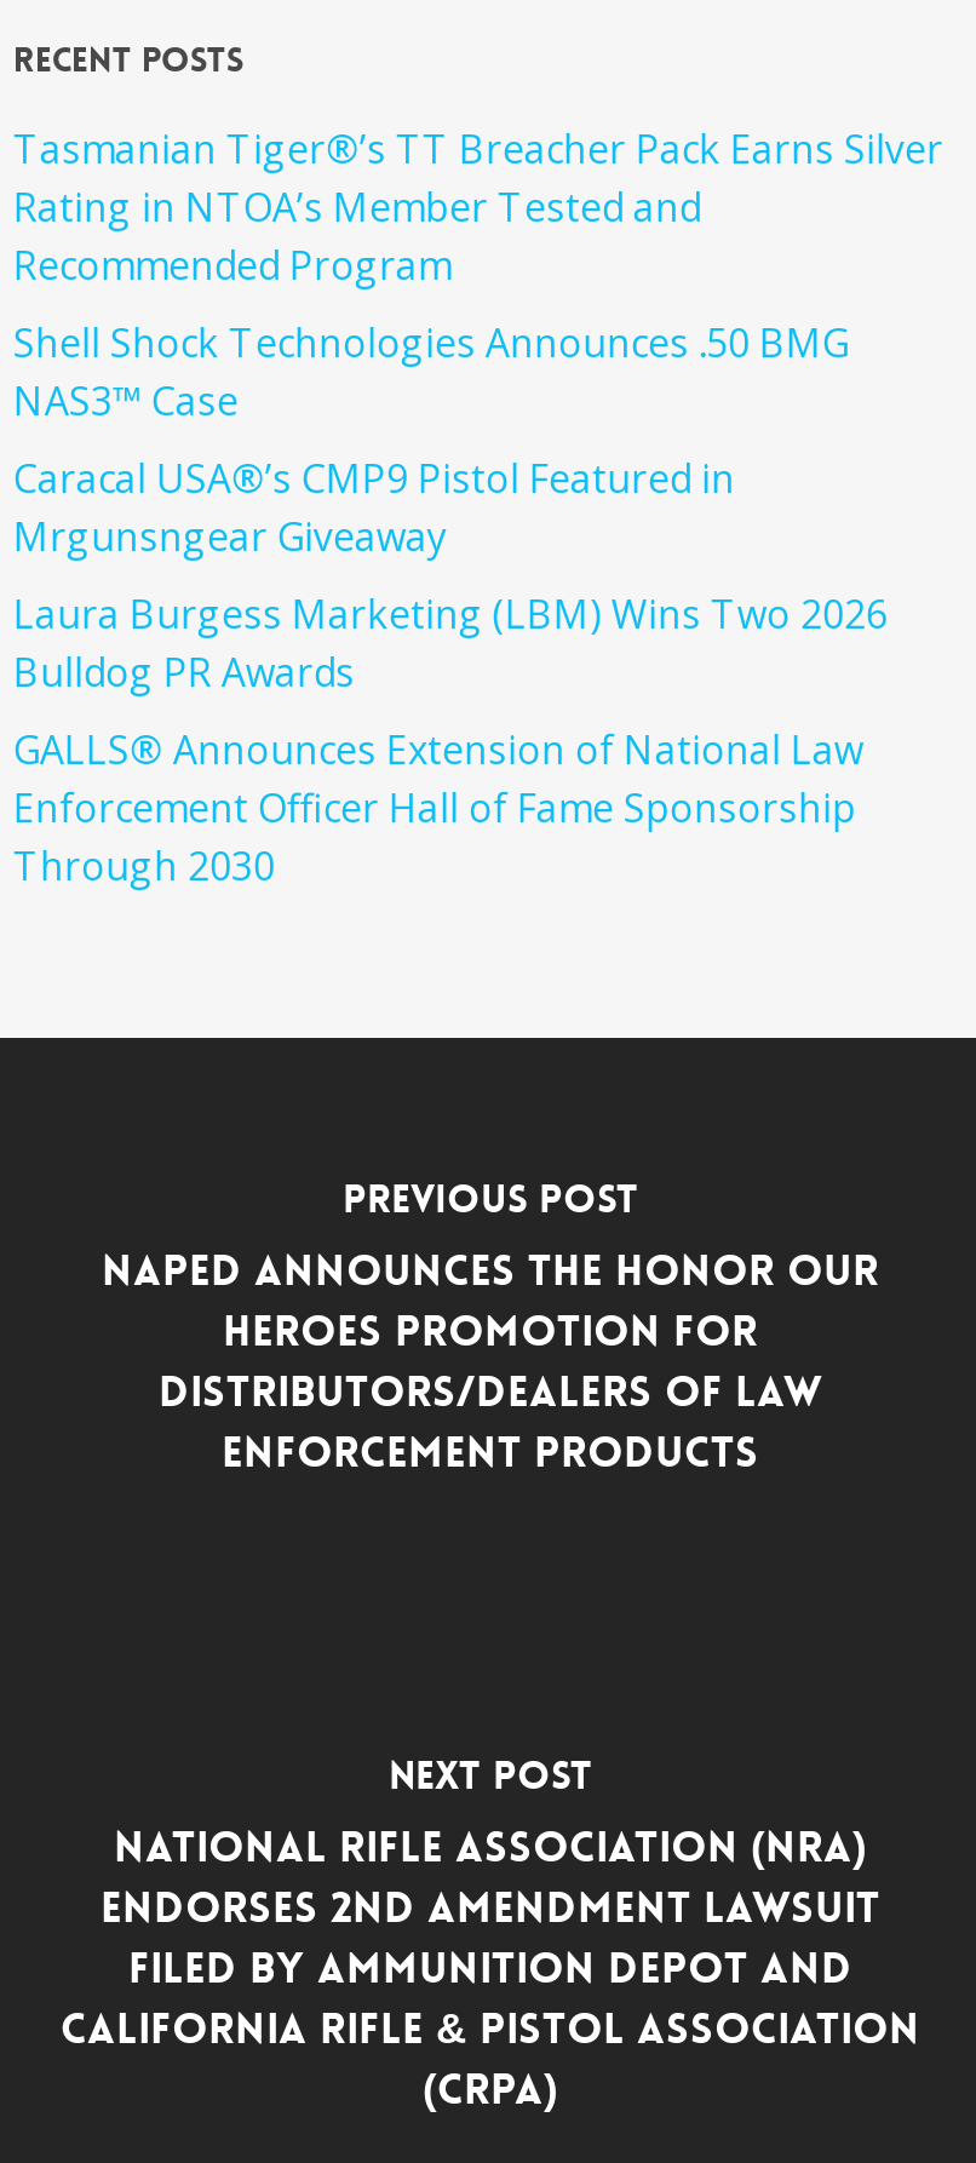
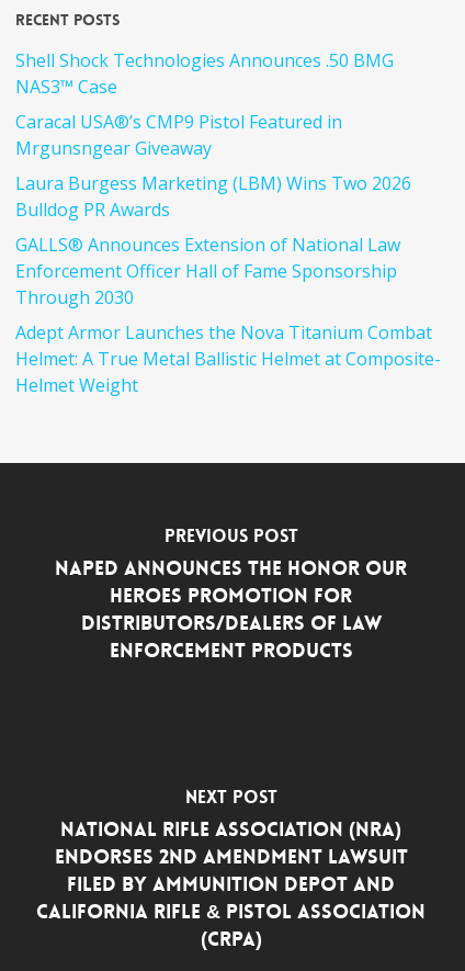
- Tasmanian Tiger®’s TT Breacher Pack Earns Silver
- Rating in NTOA’s Member Tested and
- Recommended Program

moved up: Shell Shock Technologies Announces .50 BMG | NAS3™ Case | Caracal USA®’s CMP9 Pistol Featured in | ... | Enforcement Officer Hall of Fame Sponsorship | Through 2030

+ Adept Armor Launches the Nova Titanium Combat
+ Helmet: A True Metal Ballistic Helmet at Composite-
+ Helmet Weight
